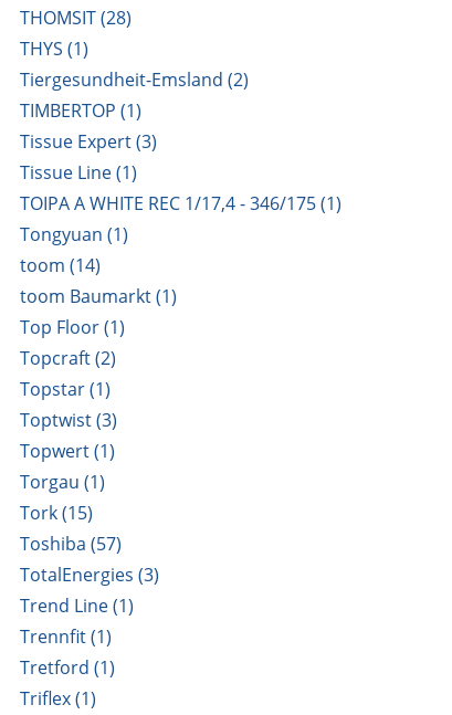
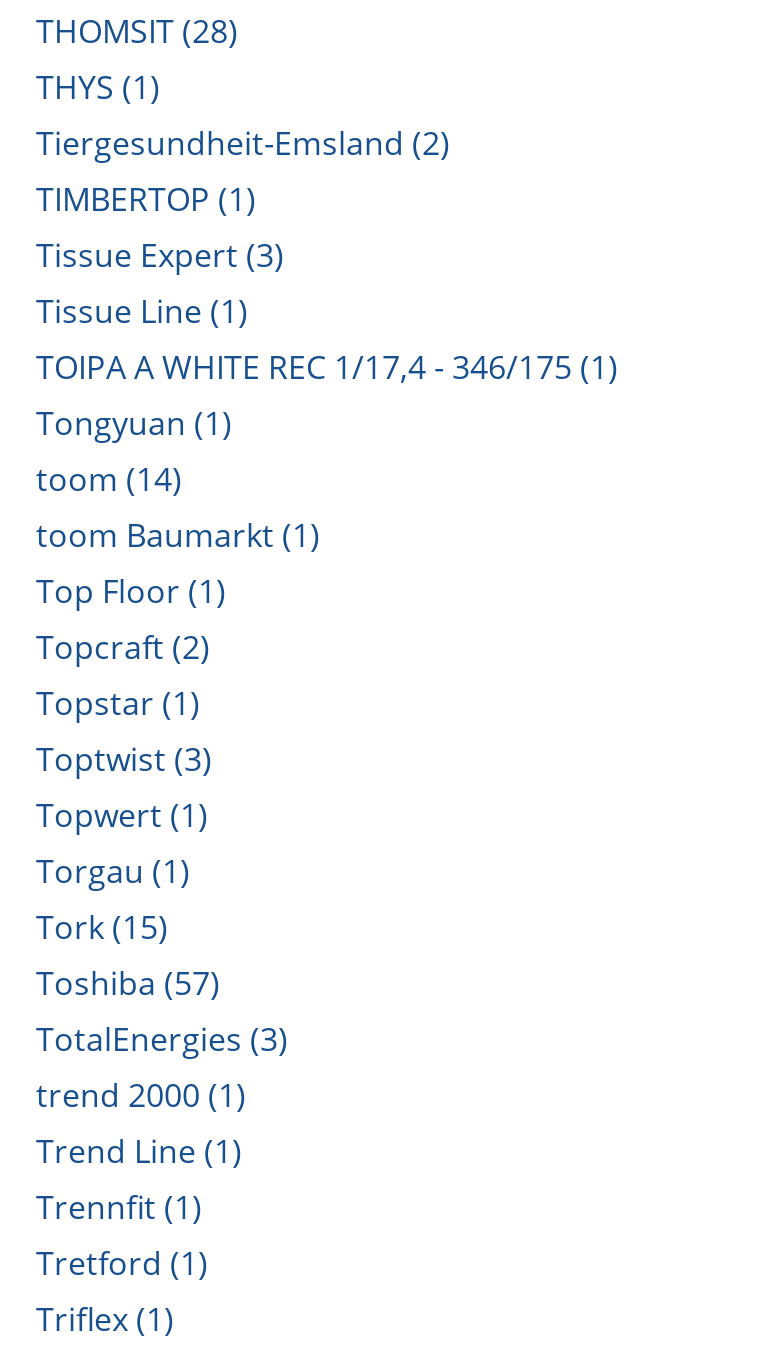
+ trend 2000 (1)
